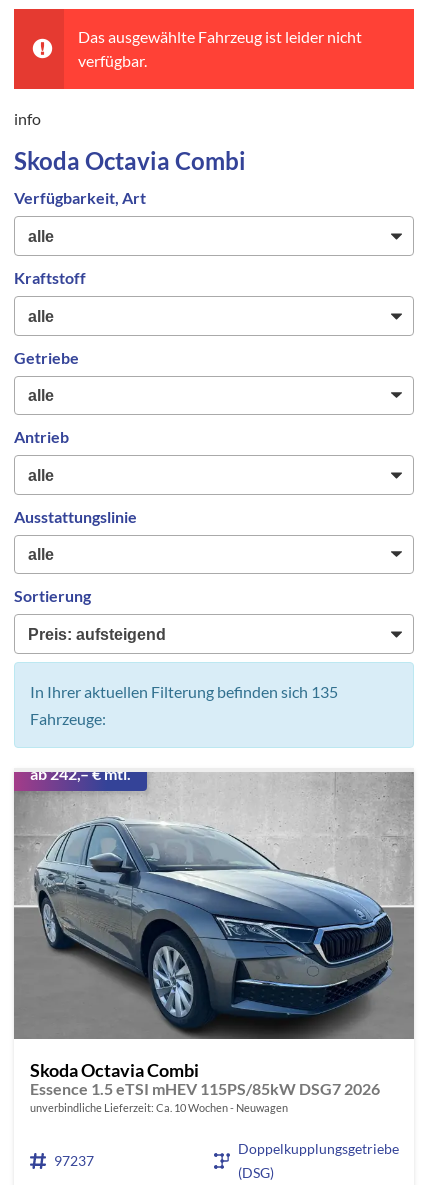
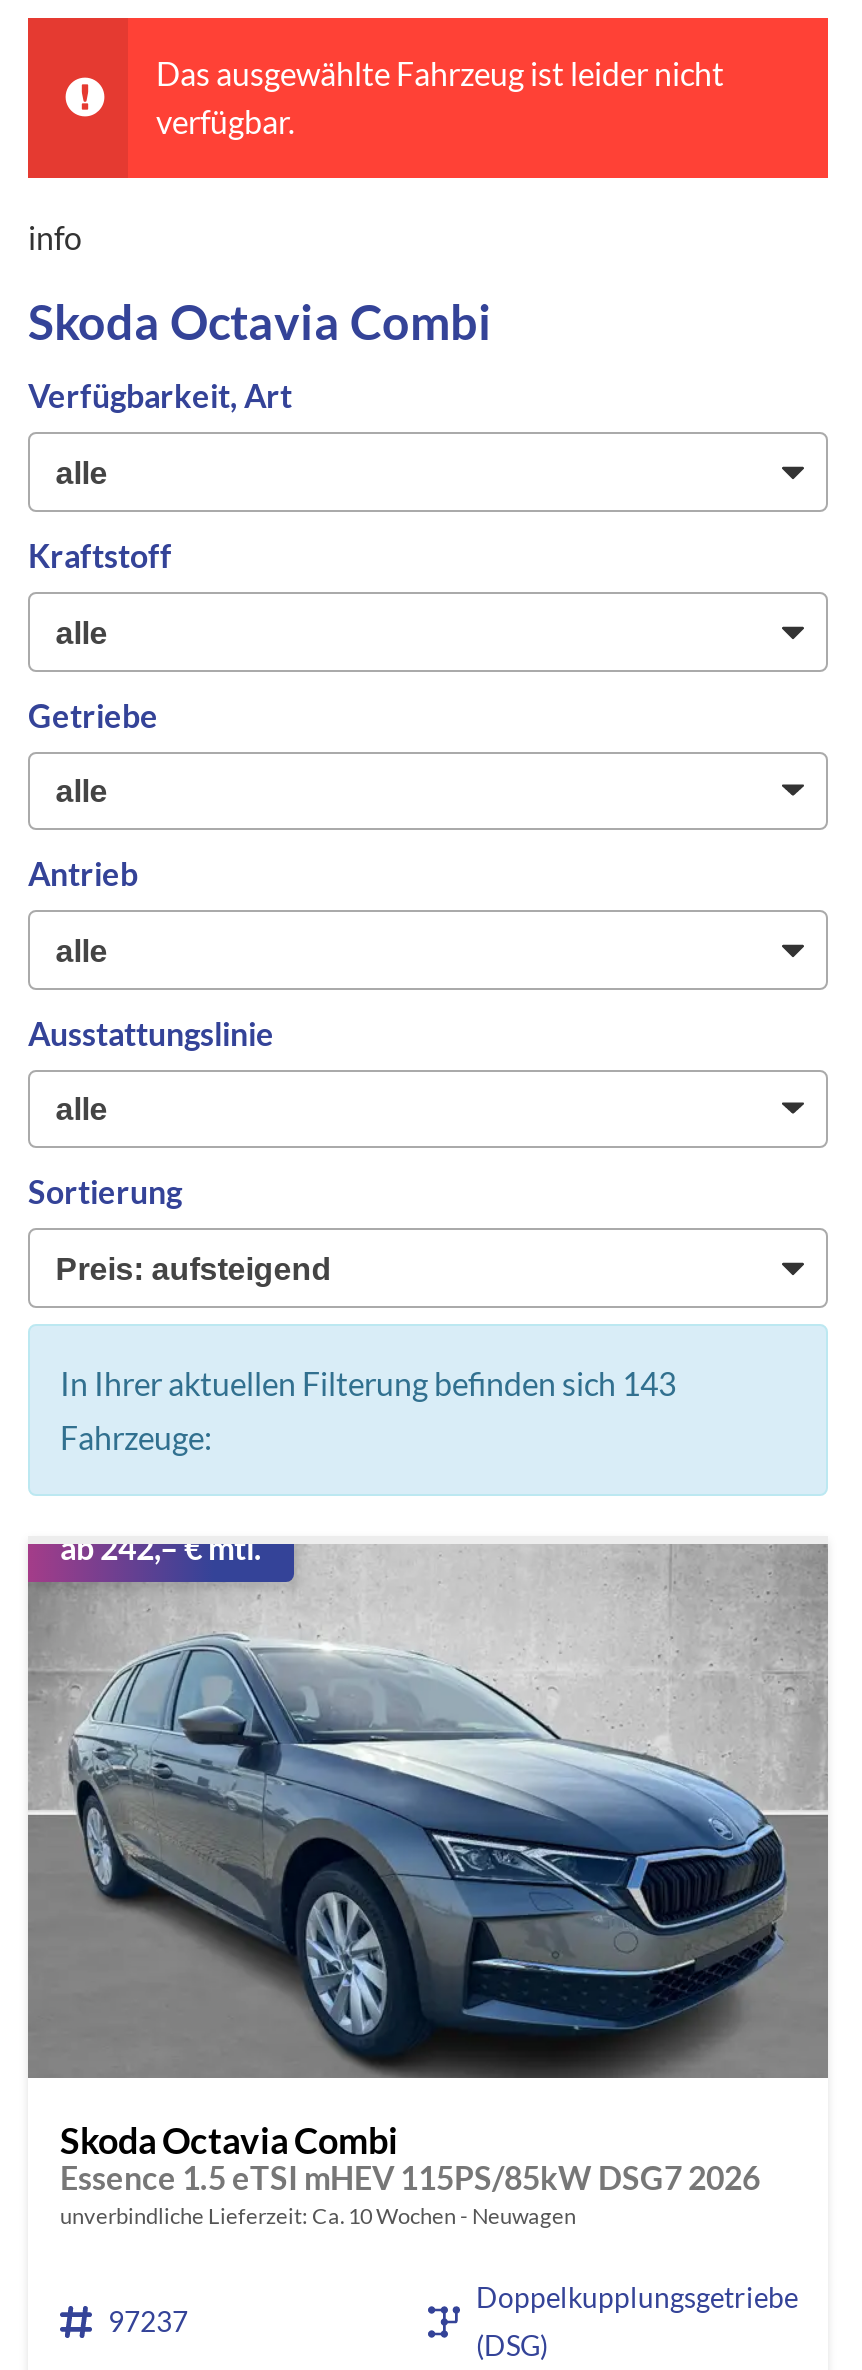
- In Ihrer aktuellen Filterung befinden sich 135
+ In Ihrer aktuellen Filterung befinden sich 143
